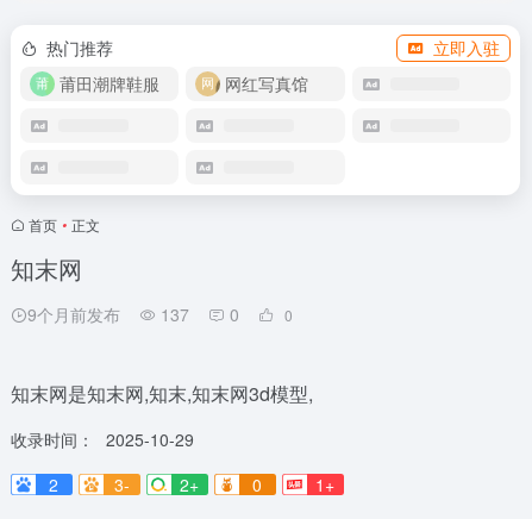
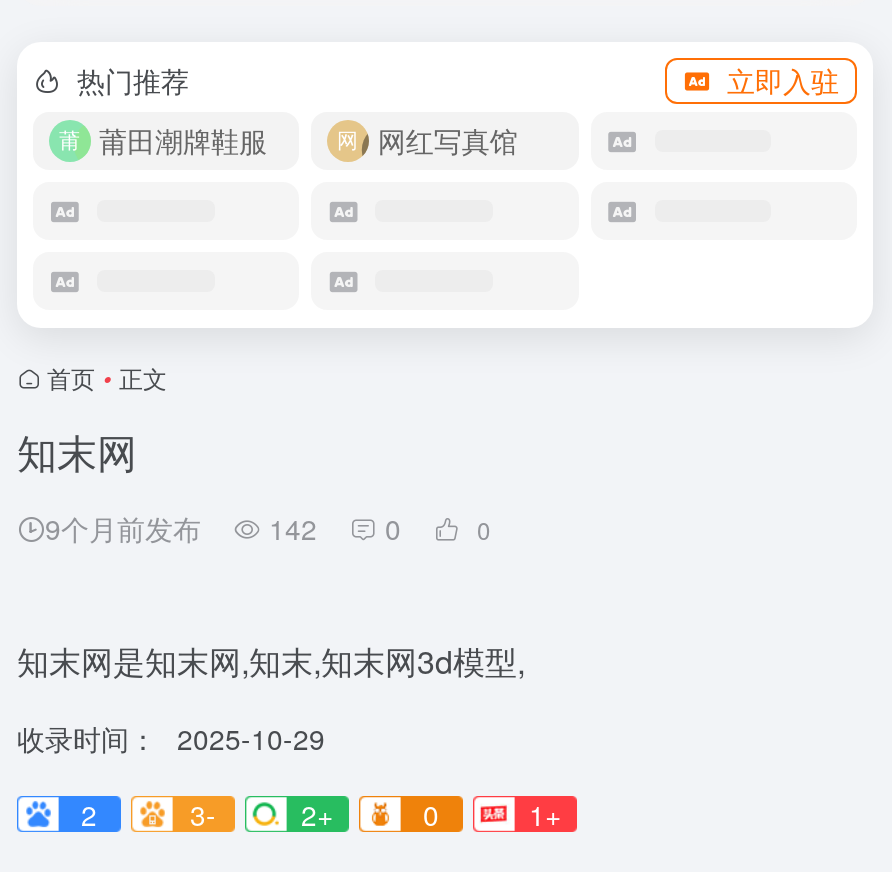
- 9个月前发布 137 0
+ 9个月前发布 142 0
